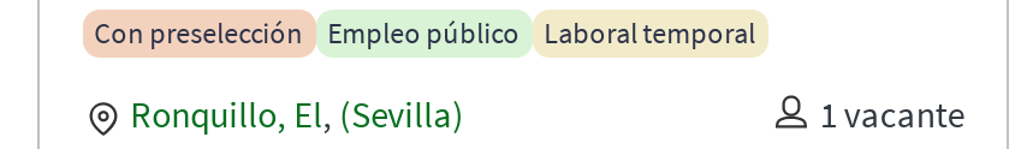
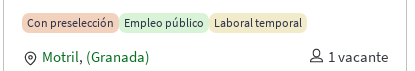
- Ronquillo, El, (Sevilla)
+ Motril, (Granada)
